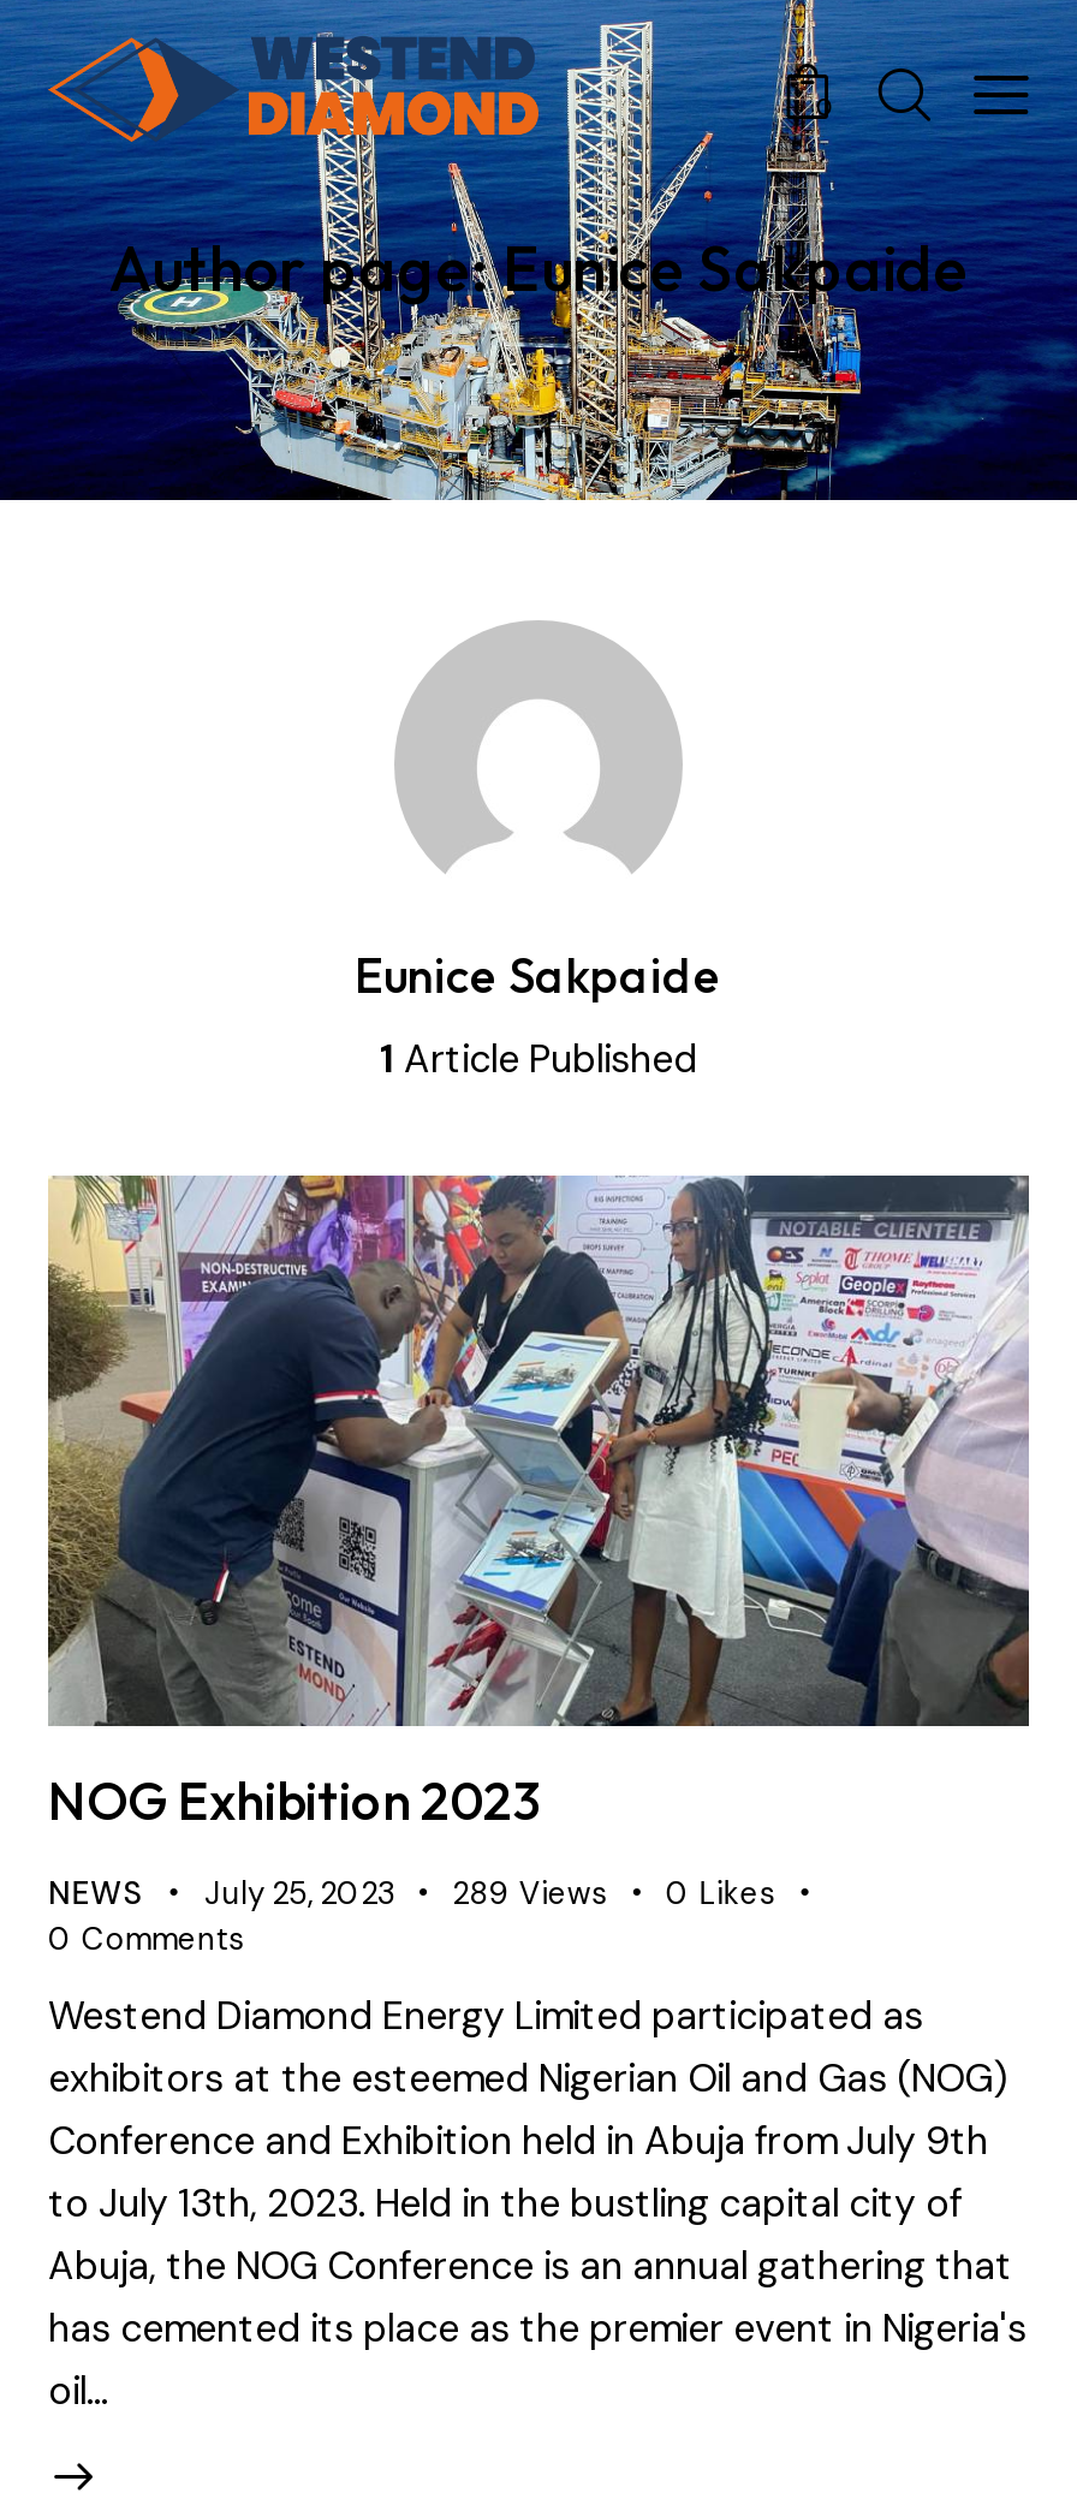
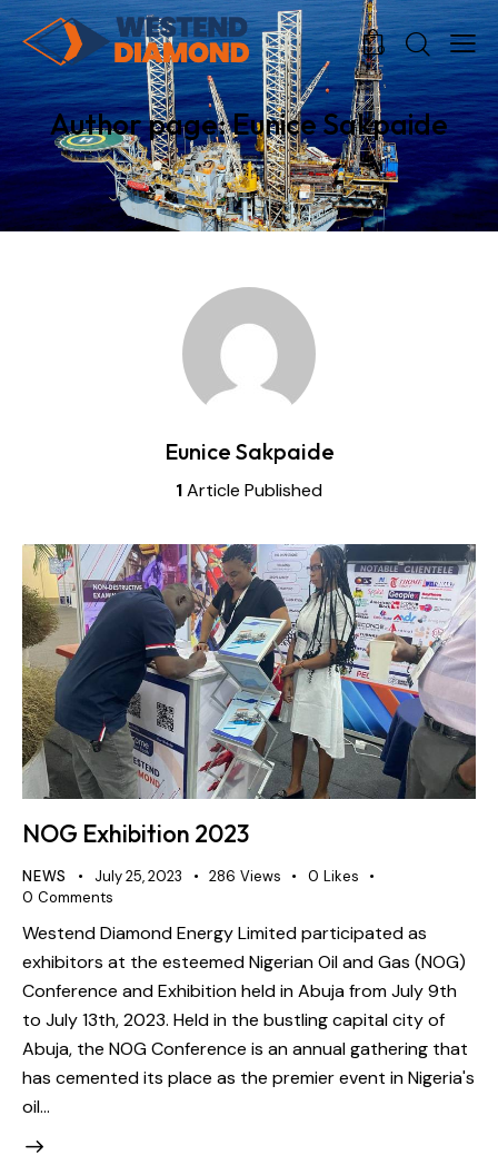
- 289 Views
+ 286 Views
